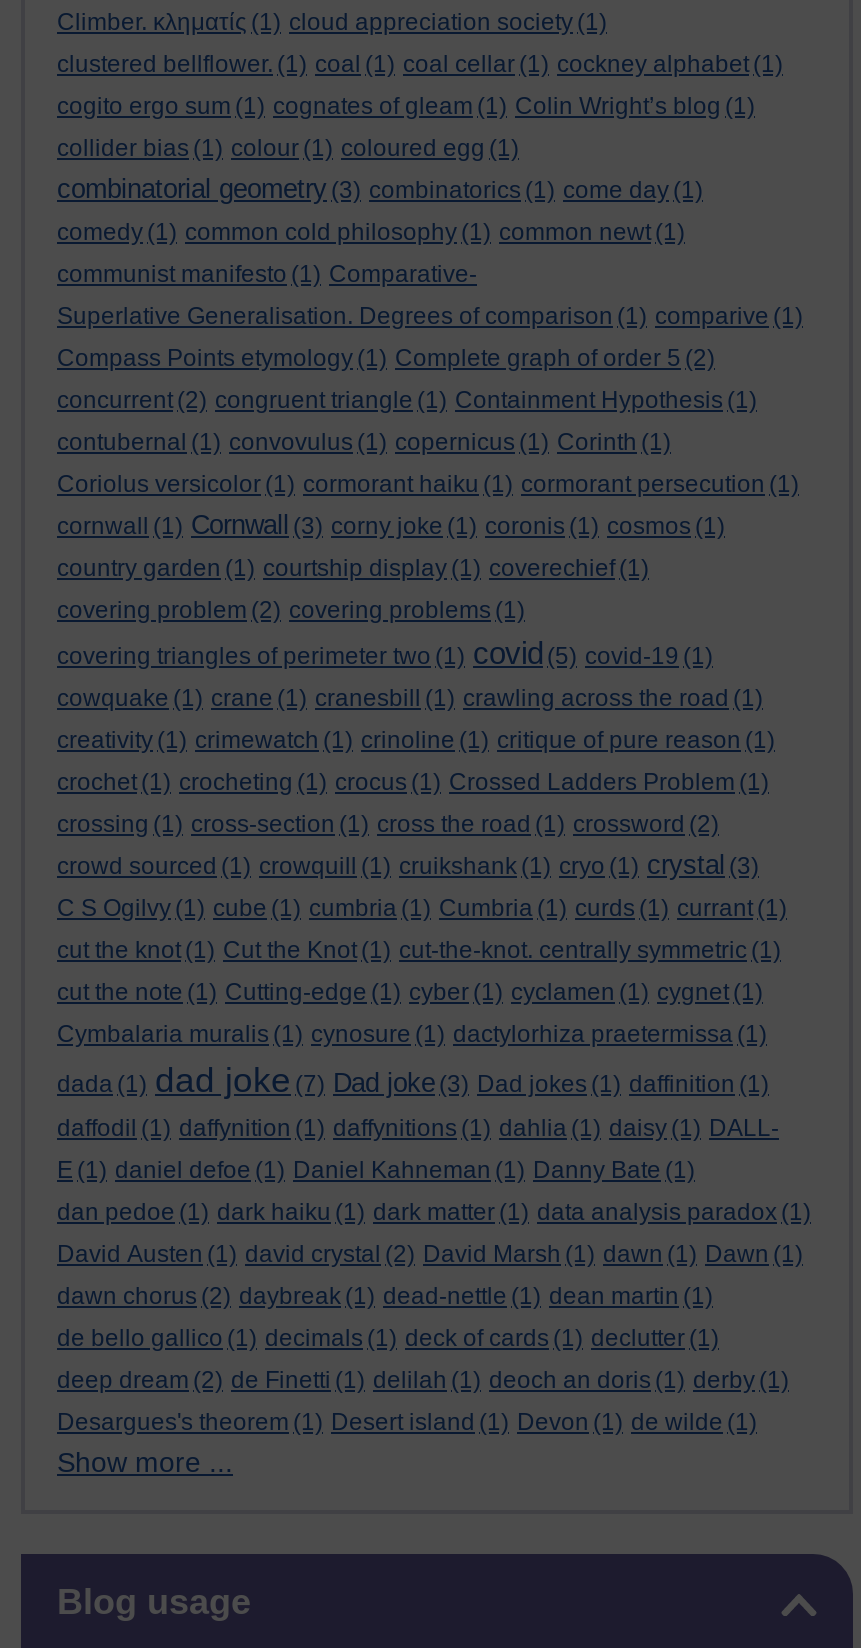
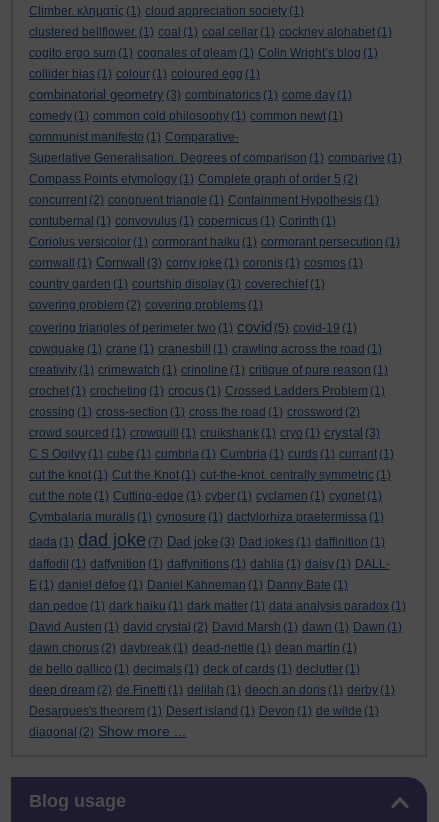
- Show more ...
+ diagonal (2) Show more ...
